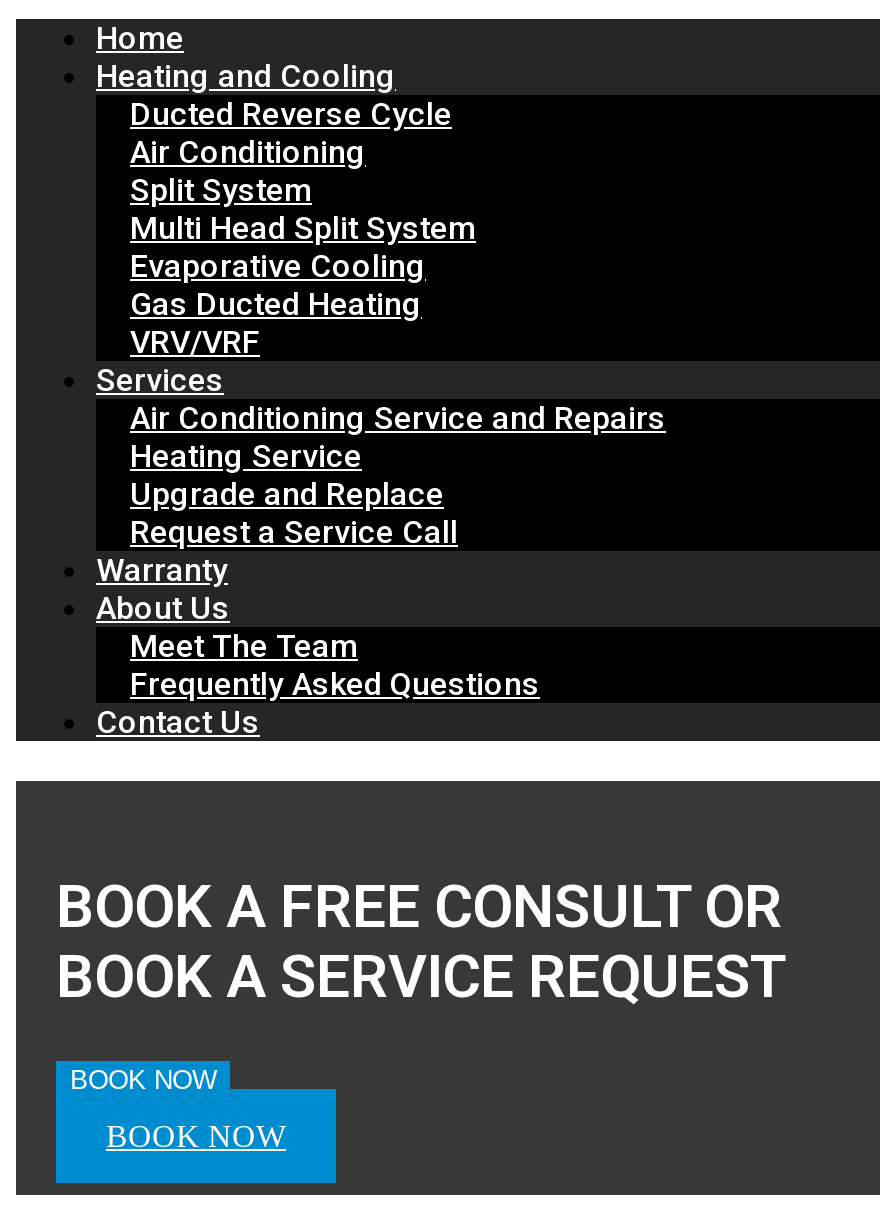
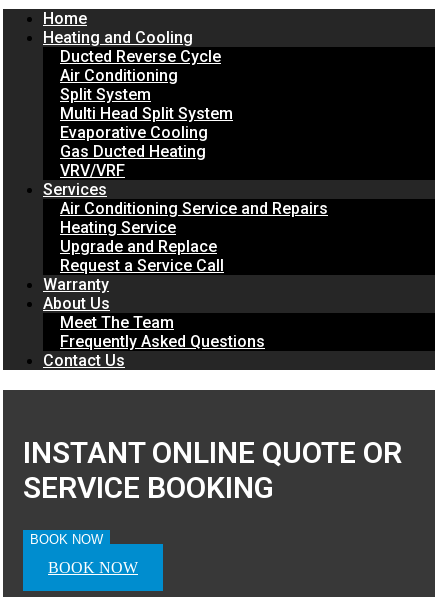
- BOOK A FREE CONSULT OR
- BOOK A SERVICE REQUEST
+ INSTANT ONLINE QUOTE OR
+ SERVICE BOOKING
